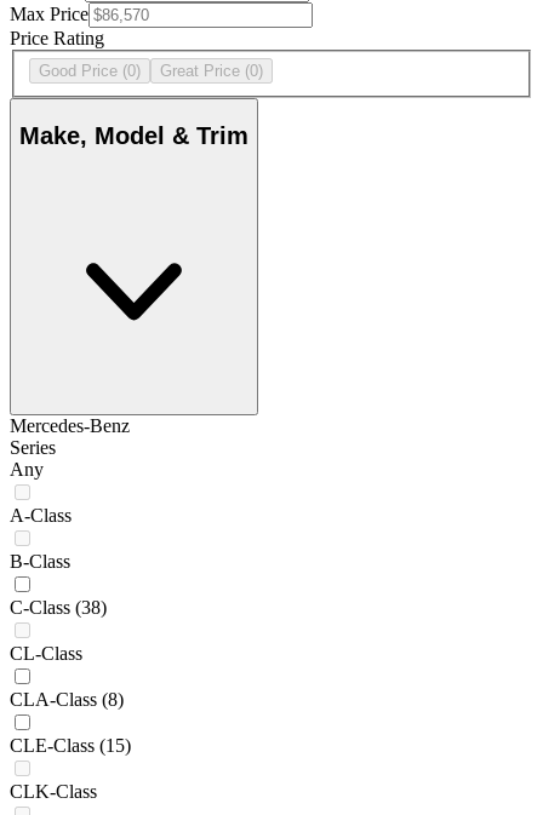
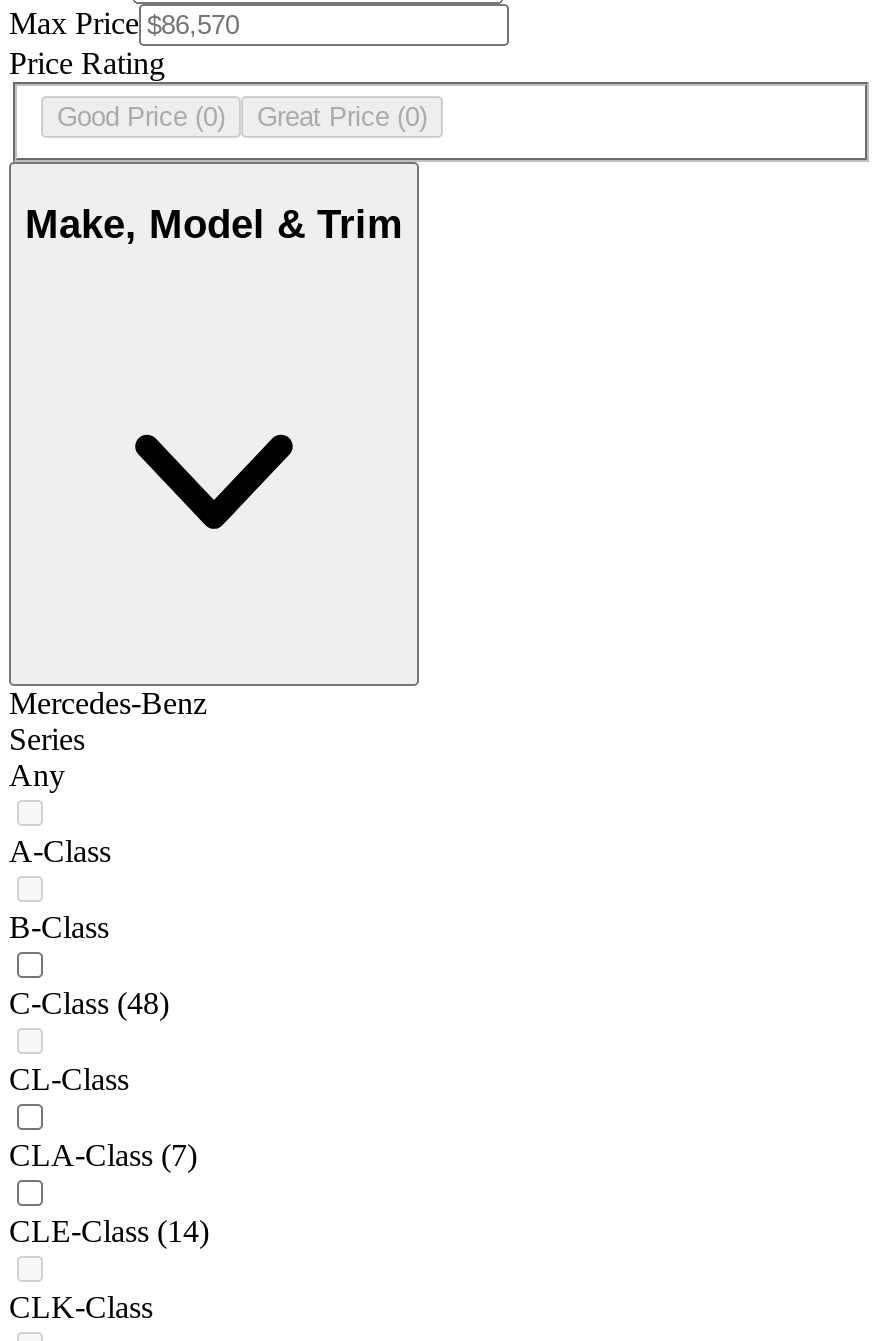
- C-Class (38)
+ C-Class (48)

- CLA-Class (8)
+ CLA-Class (7)

- CLE-Class (15)
+ CLE-Class (14)
